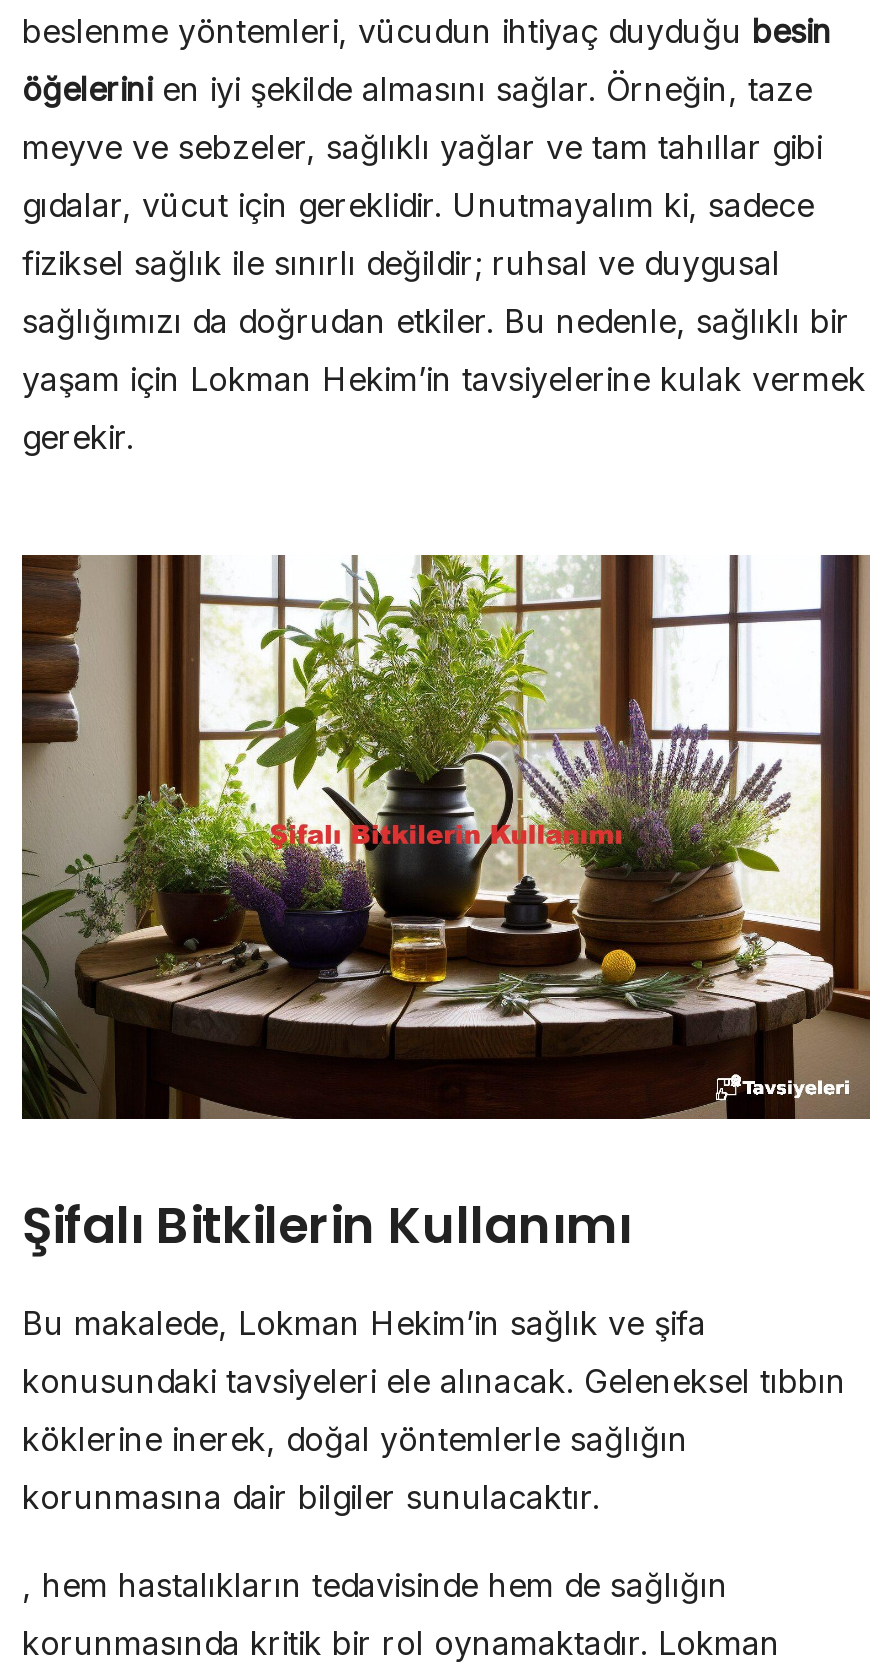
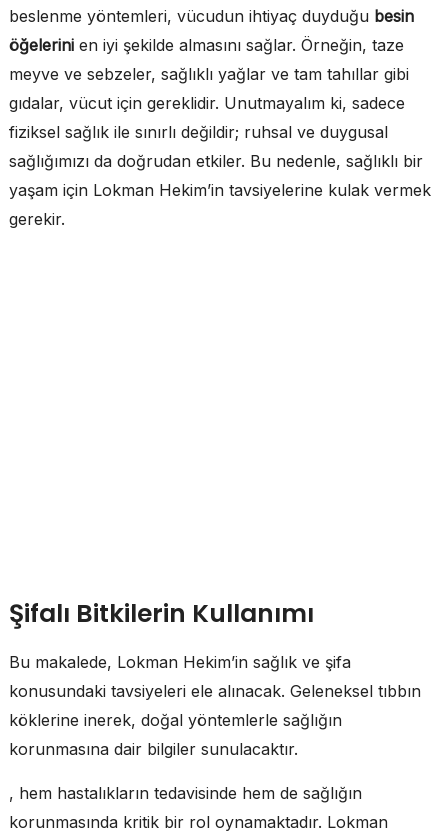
- [image]
